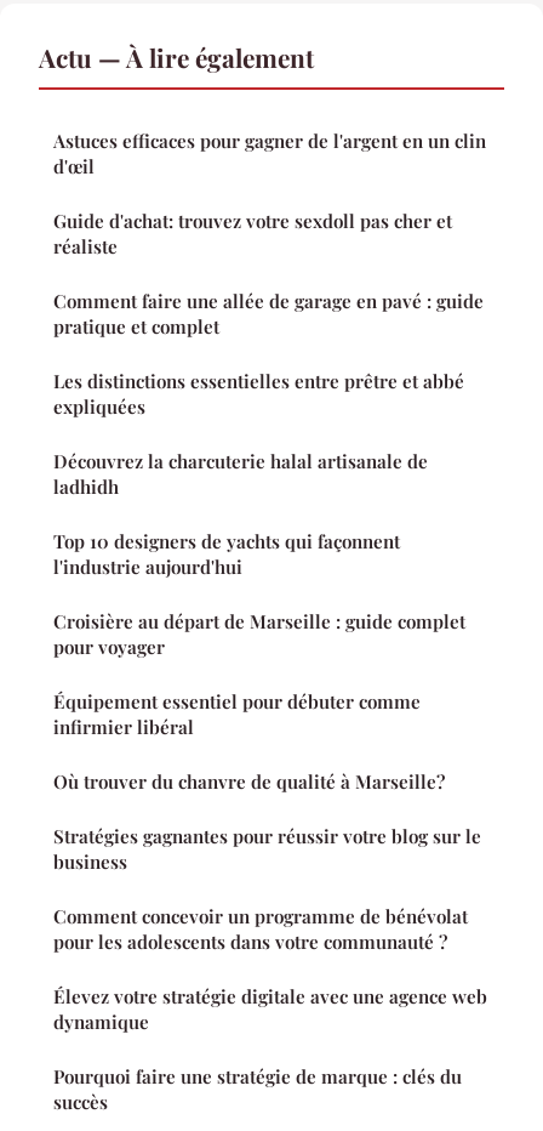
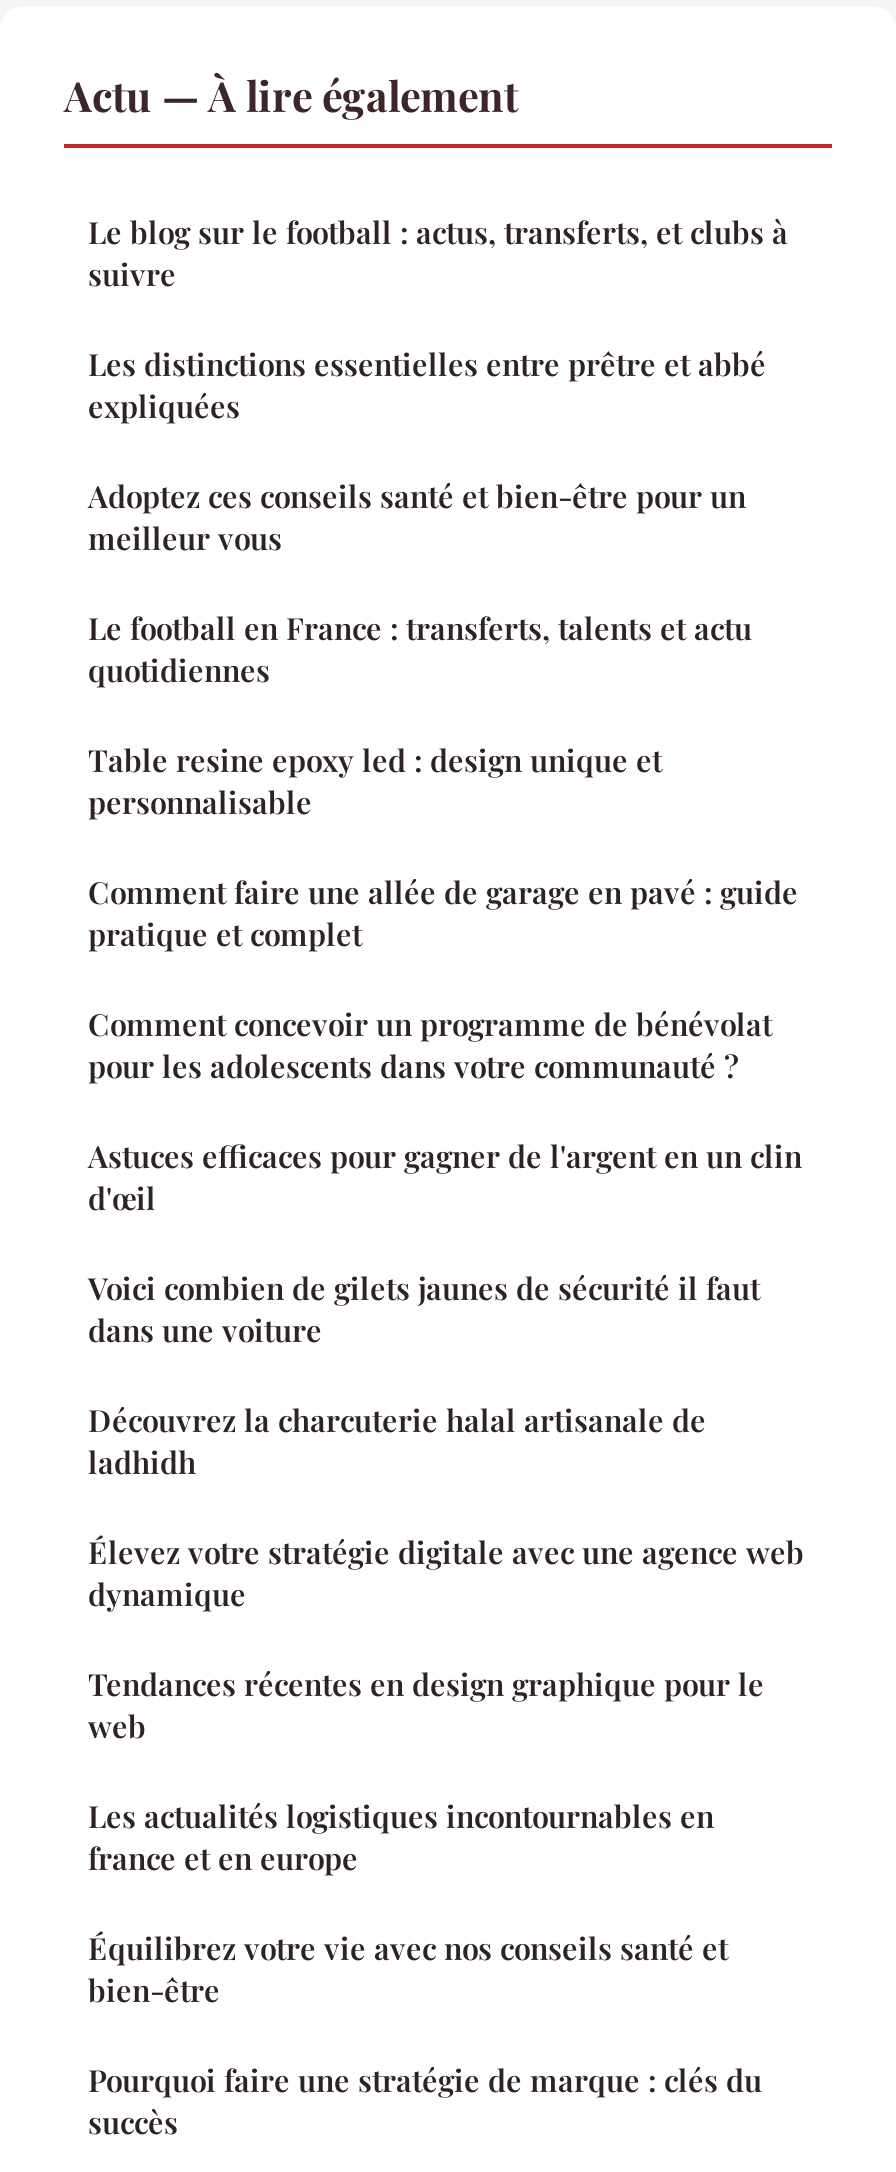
+ Le blog sur le football : actus, transferts, et clubs à
+ suivre
+ Adoptez ces conseils santé et bien-être pour un
+ meilleur vous
+ Le football en France : transferts, talents et actu
+ quotidiennes
+ Table resine epoxy led : design unique et
+ personnalisable

moved down: Astuces efficaces pour gagner de l'argent en un clin | d'œil

- Guide d'achat: trouvez votre sexdoll pas cher et
- réaliste
+ Voici combien de gilets jaunes de sécurité il faut
+ dans une voiture

moved up: Comment faire une allée de garage en pavé : guide | pratique et complet | Les distinctions essentielles entre prêtre et abbé | expliquées

moved down: Découvrez la charcuterie halal artisanale de | ladhidh

- Top 10 designers de yachts qui façonnent
- l'industrie aujourd'hui
- Croisière au départ de Marseille : guide complet
- pour voyager
- Équipement essentiel pour débuter comme
- infirmier libéral
- Où trouver du chanvre de qualité à Marseille?
- Stratégies gagnantes pour réussir votre blog sur le
- business

moved up: Comment concevoir un programme de bénévolat | pour les adolescents dans votre communauté ?

moved up: Élevez votre stratégie digitale avec une agence web | dynamique

+ Tendances récentes en design graphique pour le
+ web
+ Les actualités logistiques incontournables en
+ france et en europe
+ Équilibrez votre vie avec nos conseils santé et
+ bien-être
